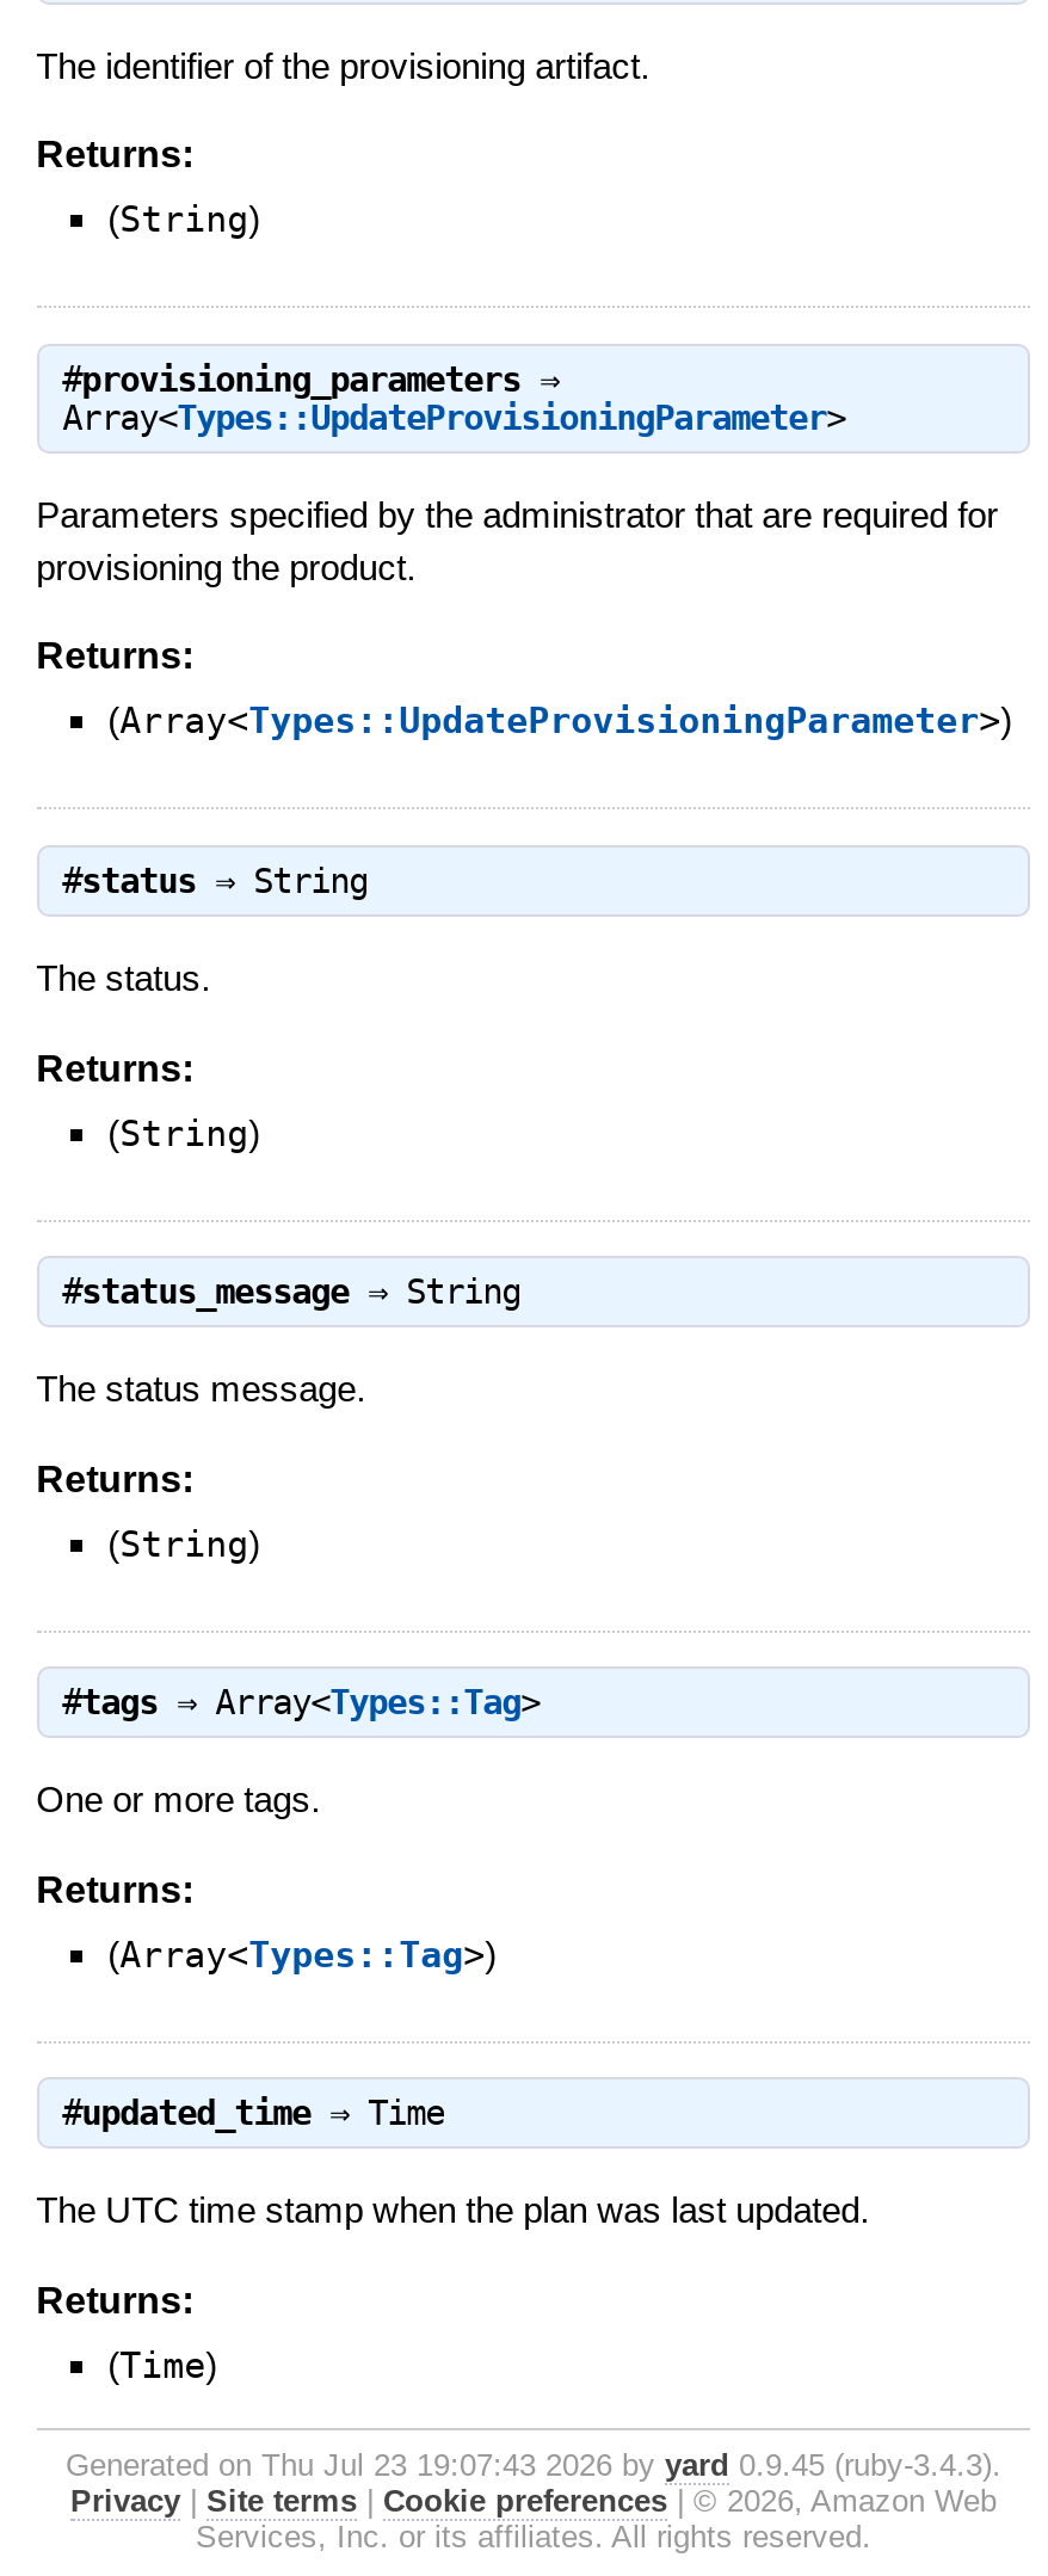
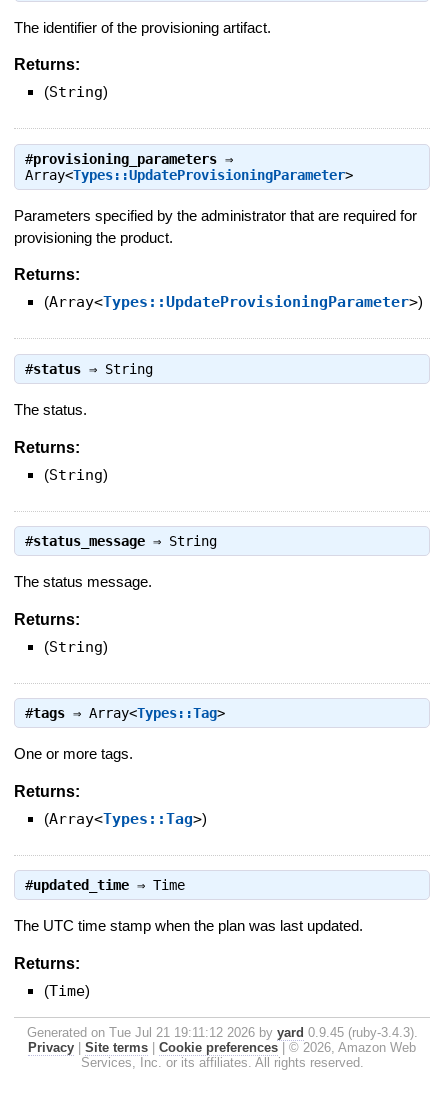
- Generated on Thu Jul 23 19:07:43 2026 by yard 0.9.45 (ruby-3.4.3).
+ Generated on Tue Jul 21 19:11:12 2026 by yard 0.9.45 (ruby-3.4.3).
